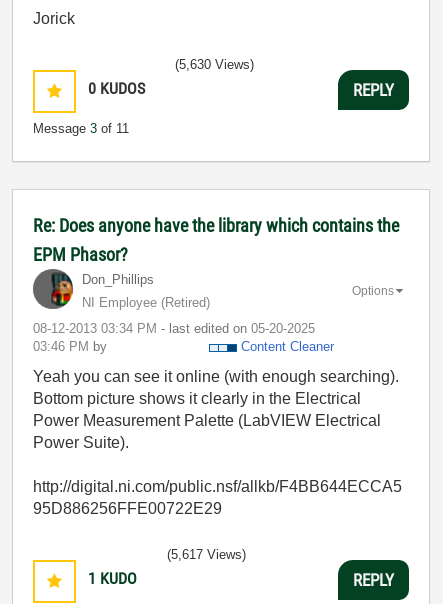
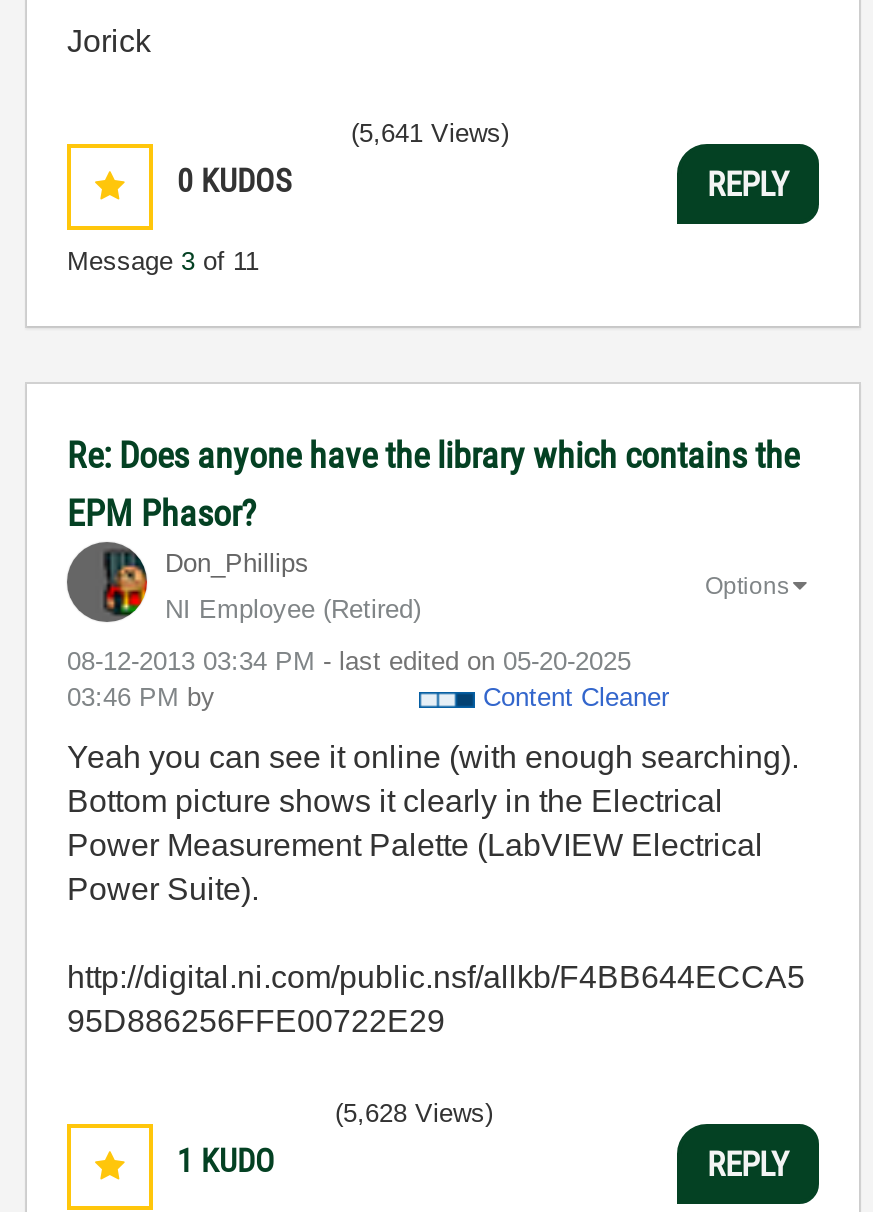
- (5,630 Views)
+ (5,641 Views)

- (5,617 Views)
+ (5,628 Views)
